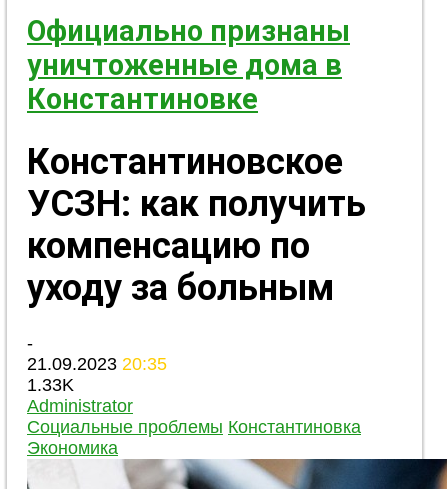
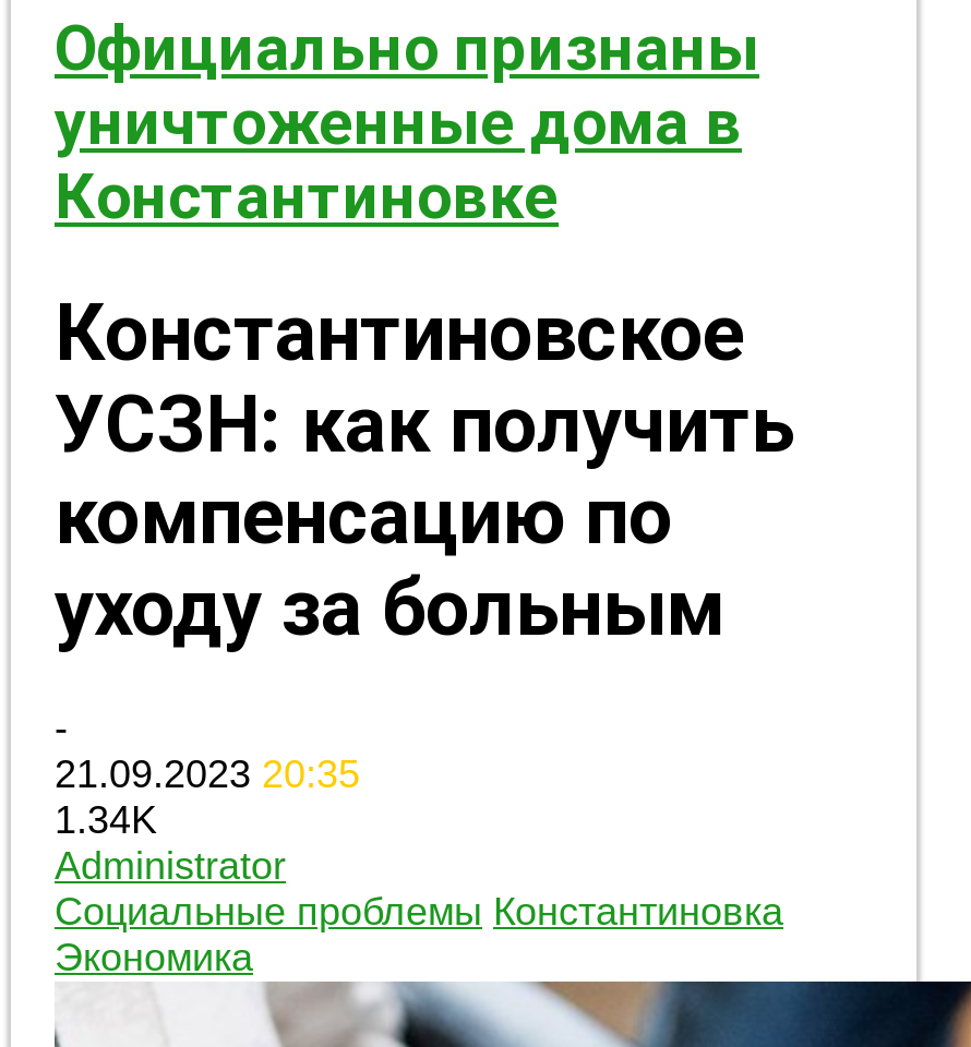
- 1.33K
+ 1.34K
